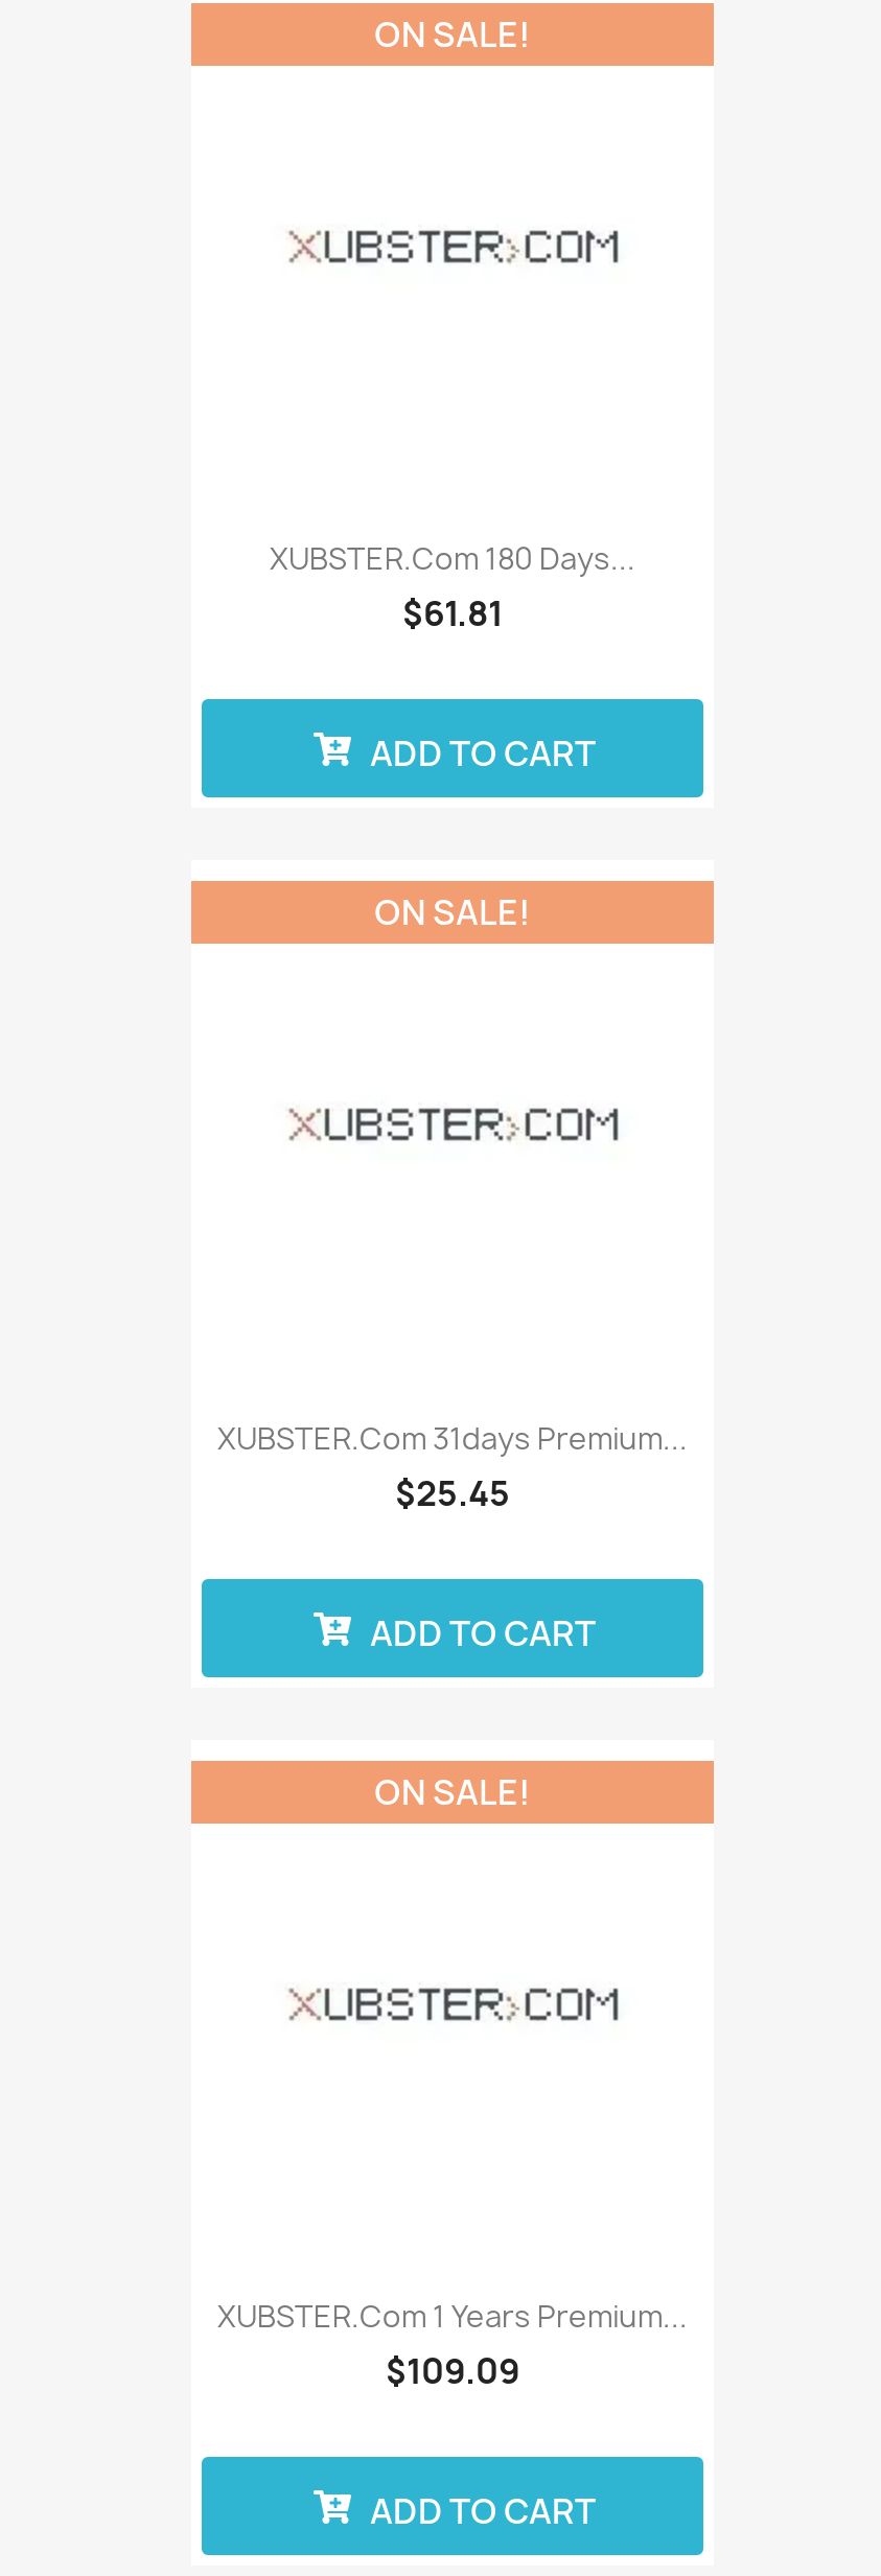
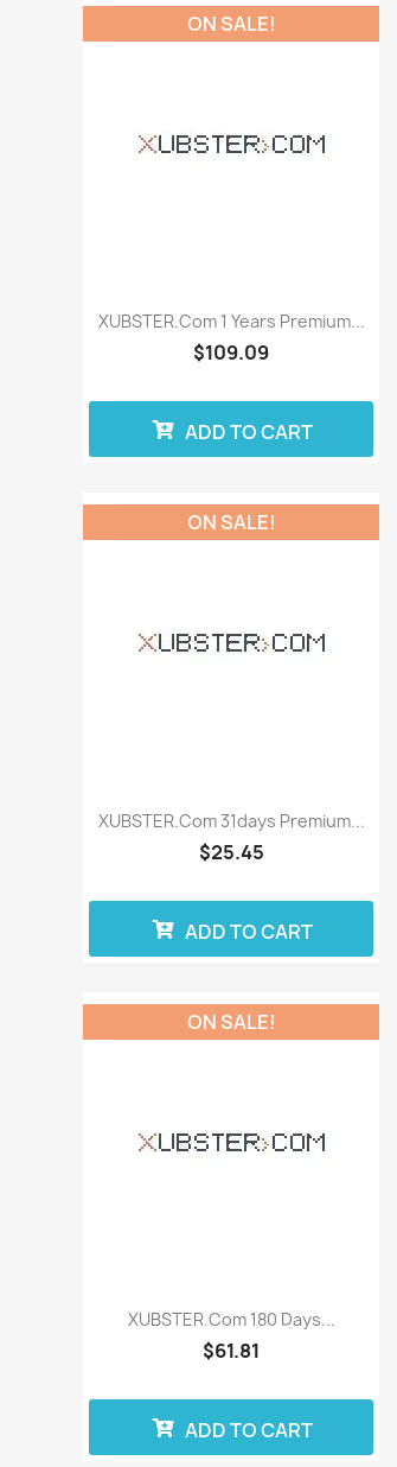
moved down: XUBSTER.com 180 Days... | $61.81

moved up: XUBSTER.com 1 Years Premium... | $109.09
